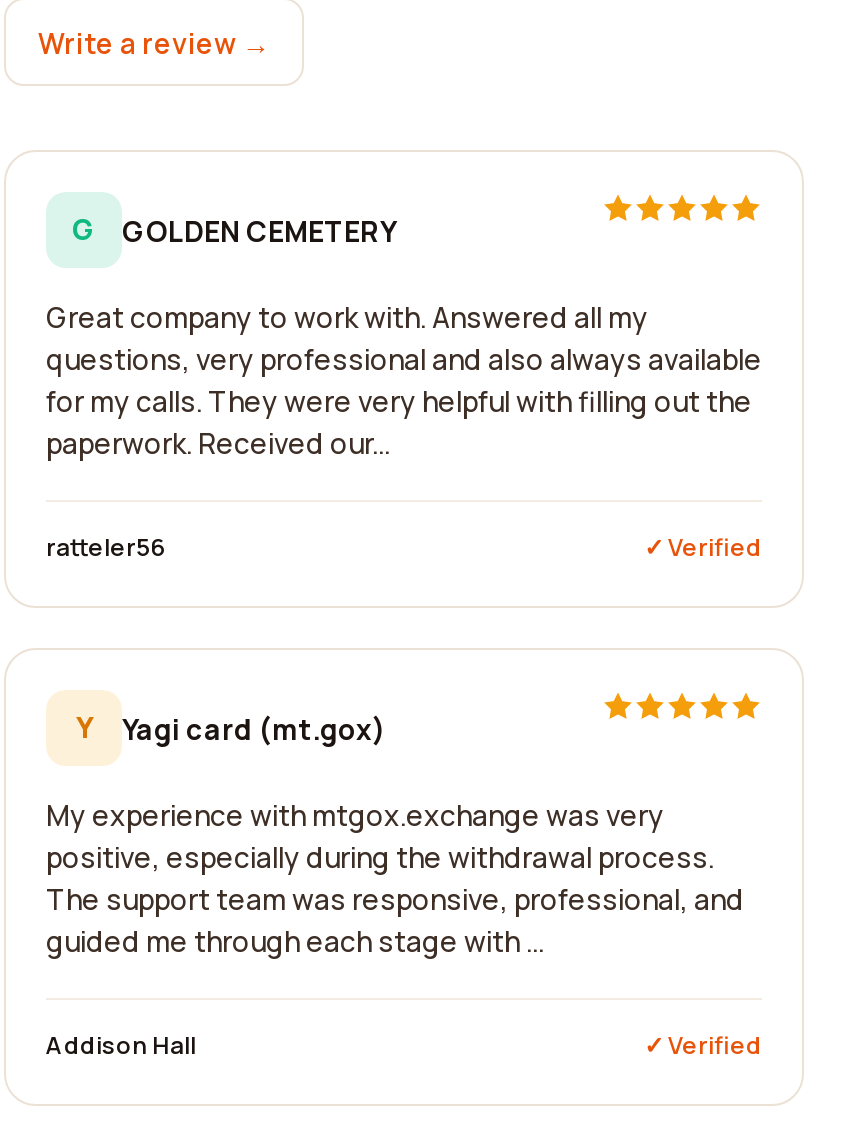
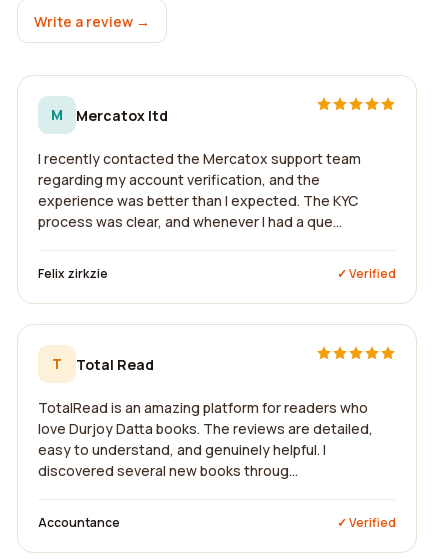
- G
- GOLDEN CEMETERY
+ M
+ Mercatox ltd

- Great company to work with. Answered all my
- questions, very professional and also always available
- for my calls. They were very helpful with filling out the
- paperwork. Received our...
+ I recently contacted the Mercatox support team
+ regarding my account verification, and the
+ experience was better than I expected. The KYC
+ process was clear, and whenever I had a que...

- ratteler56
+ Felix zirkzie

- Y
- Yagi card (mt.gox)
+ T
+ Total Read

- My experience with mtgox.exchange was very
- positive, especially during the withdrawal process.
- The support team was responsive, professional, and
- guided me through each stage with ...
+ TotalRead is an amazing platform for readers who
+ love Durjoy Datta books. The reviews are detailed,
+ easy to understand, and genuinely helpful. I
+ discovered several new books throug...

- Addison Hall
+ Accountance
